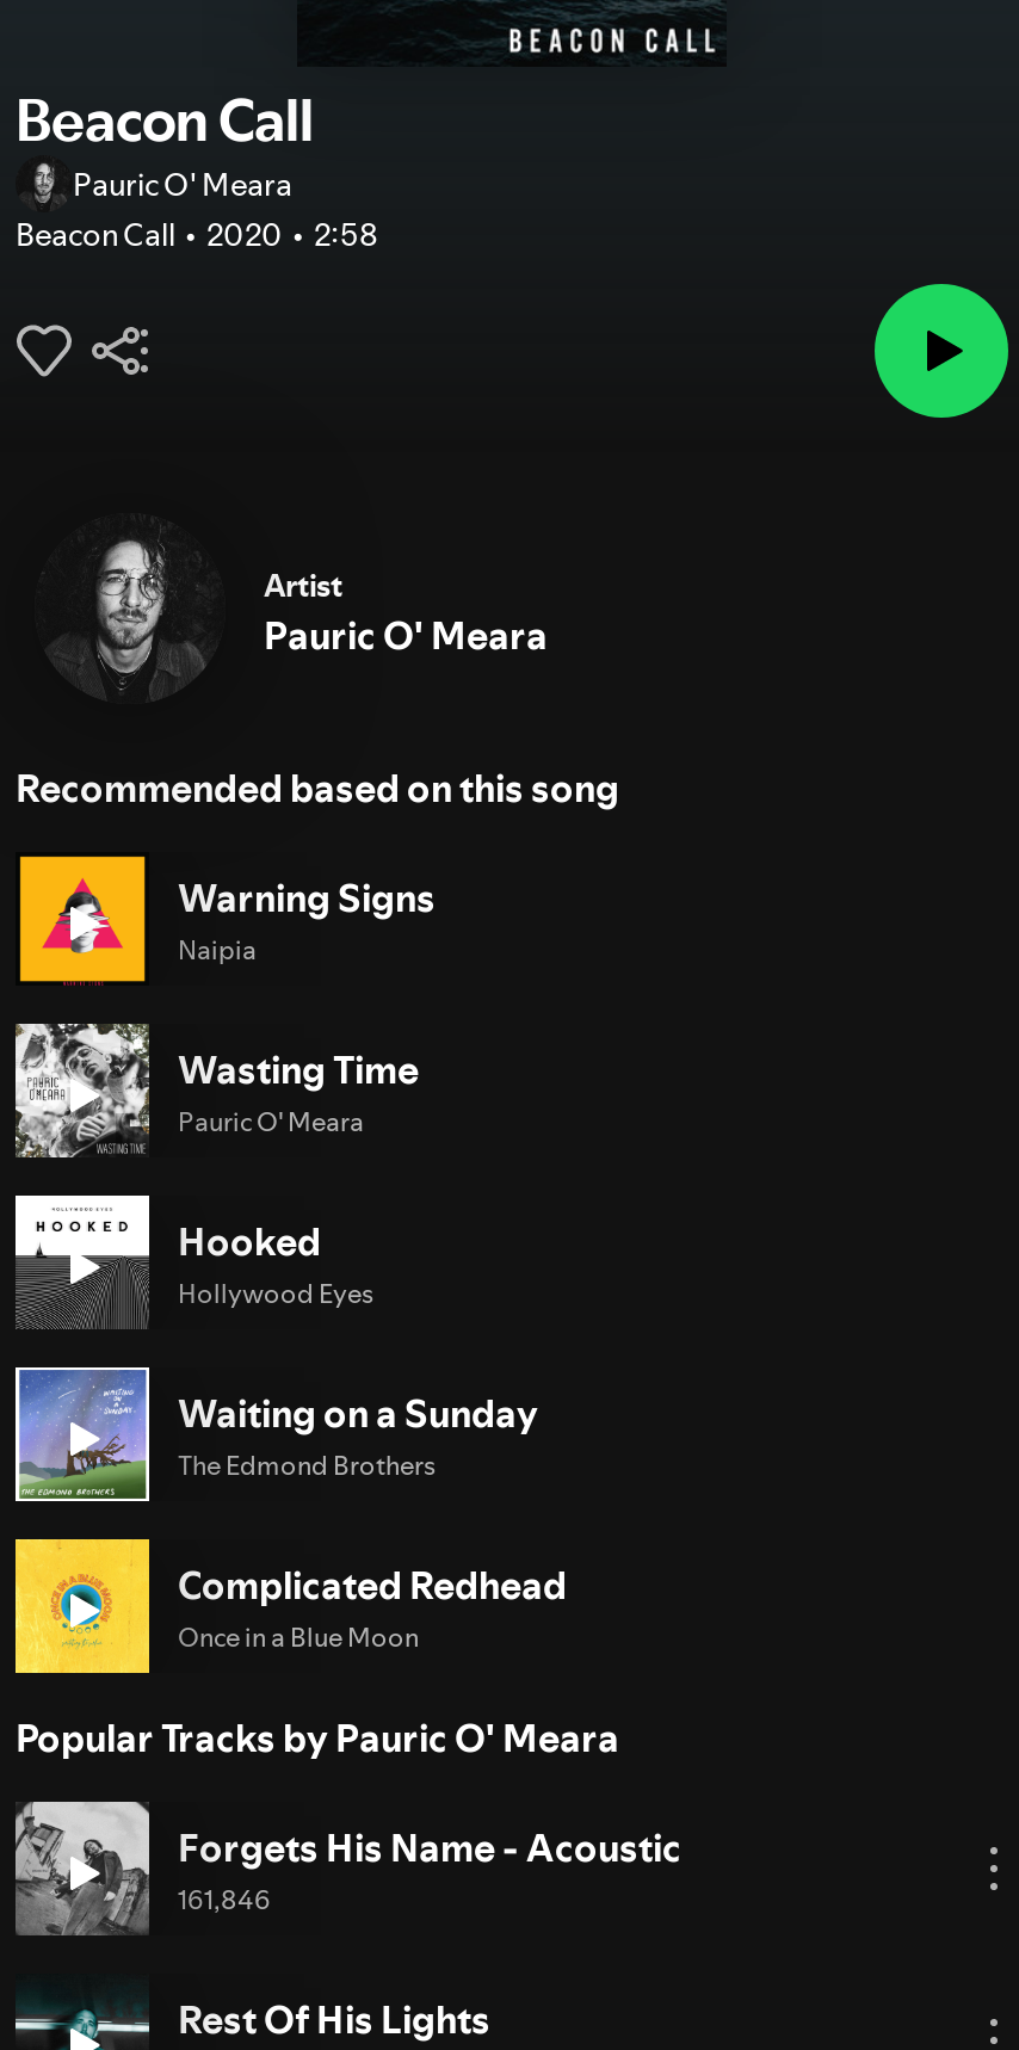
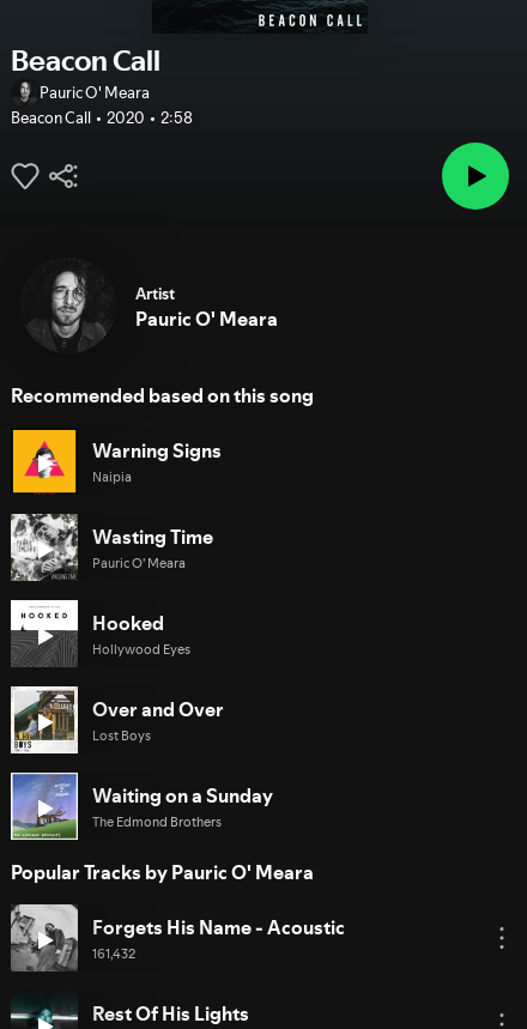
+ [image]
+ Over and Over
+ Lost Boys

moved down: [image] | Waiting on a Sunday | The Edmond Brothers

- [image]
- Complicated Redhead
- Once in a Blue Moon

- 161,846
+ 161,432
